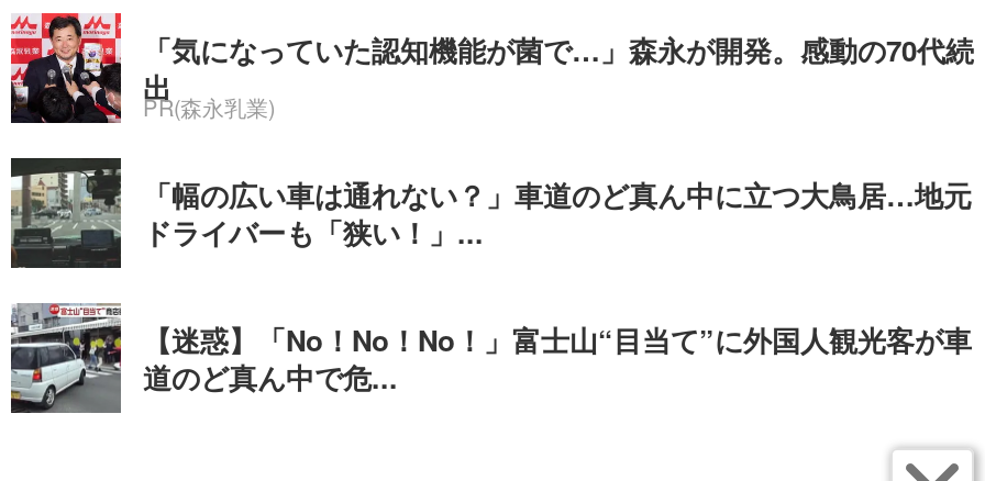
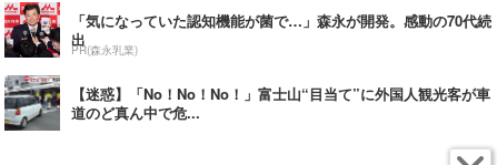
- [image]
- 「幅の広い車は通れない？」車道のど真ん中に立つ大鳥居…地元
- ドライバーも「狭い！」...
